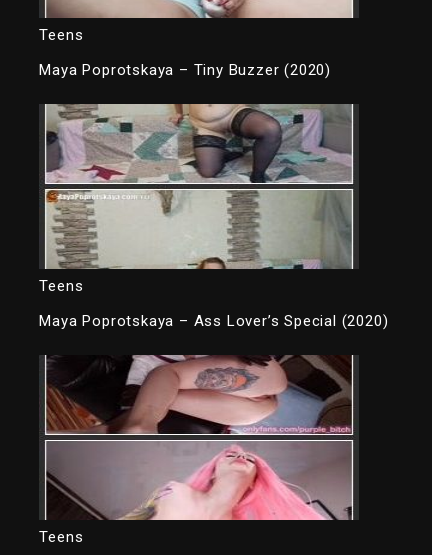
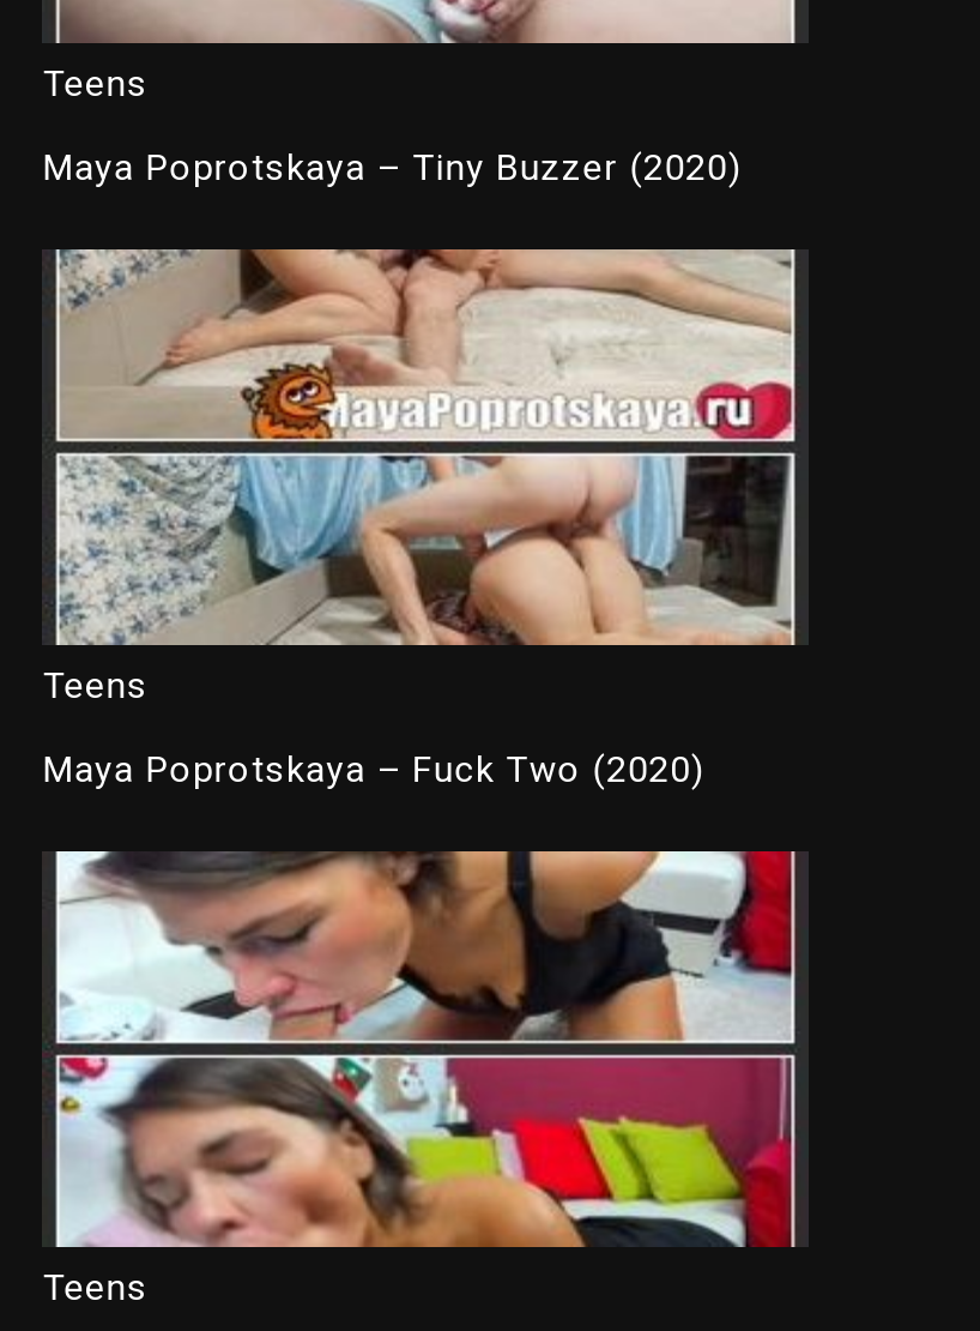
- [image]
+ [image]

- Maya Poprotskaya – Ass Lover’s Special (2020)
+ Maya Poprotskaya – Fuck Two (2020)

- [image]
+ [image]
